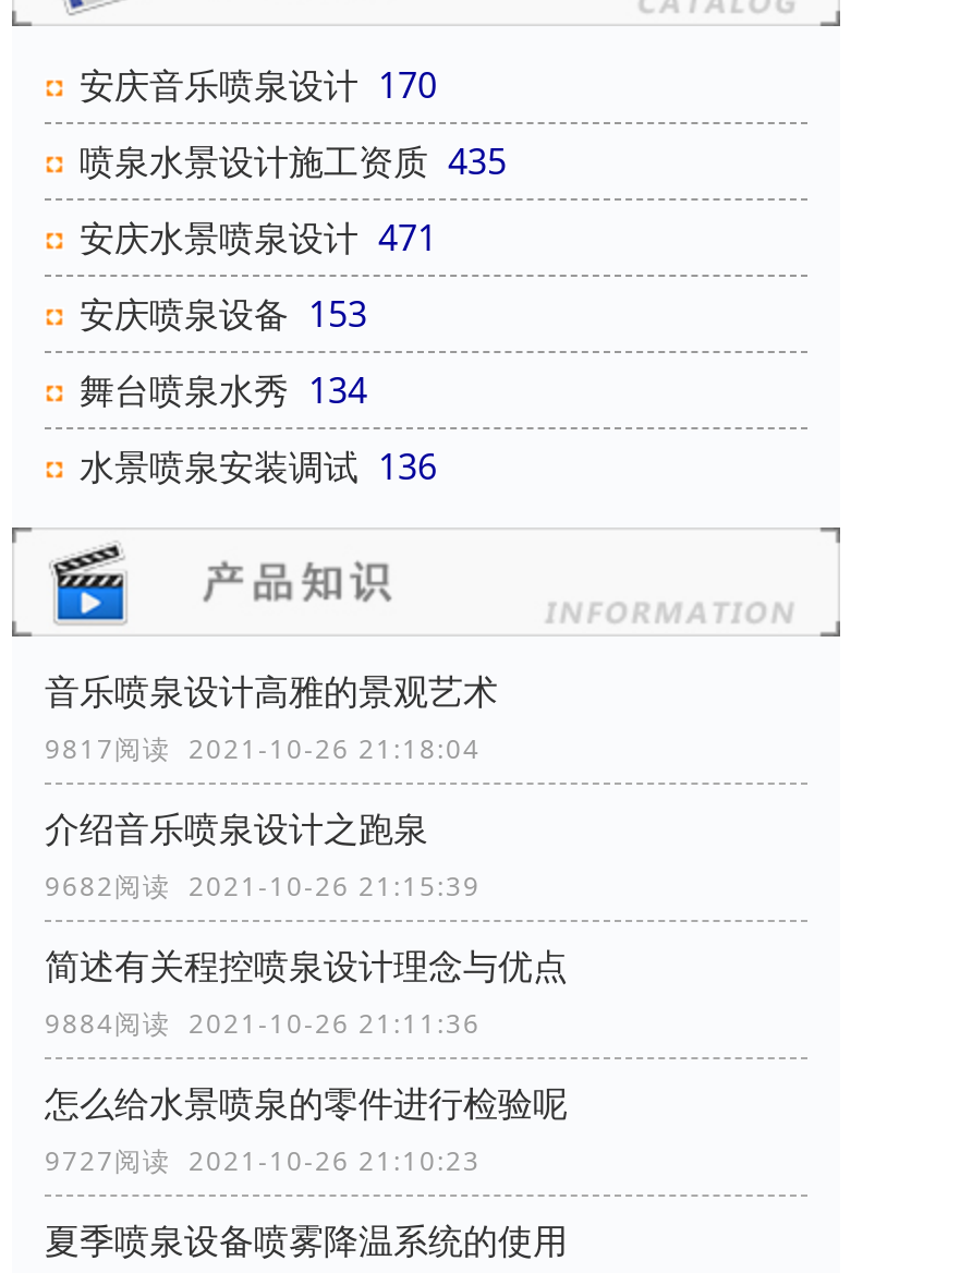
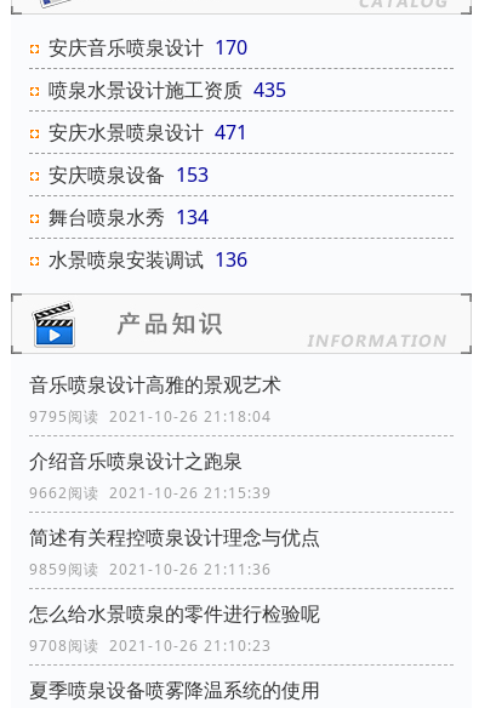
- 9817阅读 2021-10-26 21:18:04
+ 9795阅读 2021-10-26 21:18:04

- 9682阅读 2021-10-26 21:15:39
+ 9662阅读 2021-10-26 21:15:39

- 9884阅读 2021-10-26 21:11:36
+ 9859阅读 2021-10-26 21:11:36

- 9727阅读 2021-10-26 21:10:23
+ 9708阅读 2021-10-26 21:10:23
